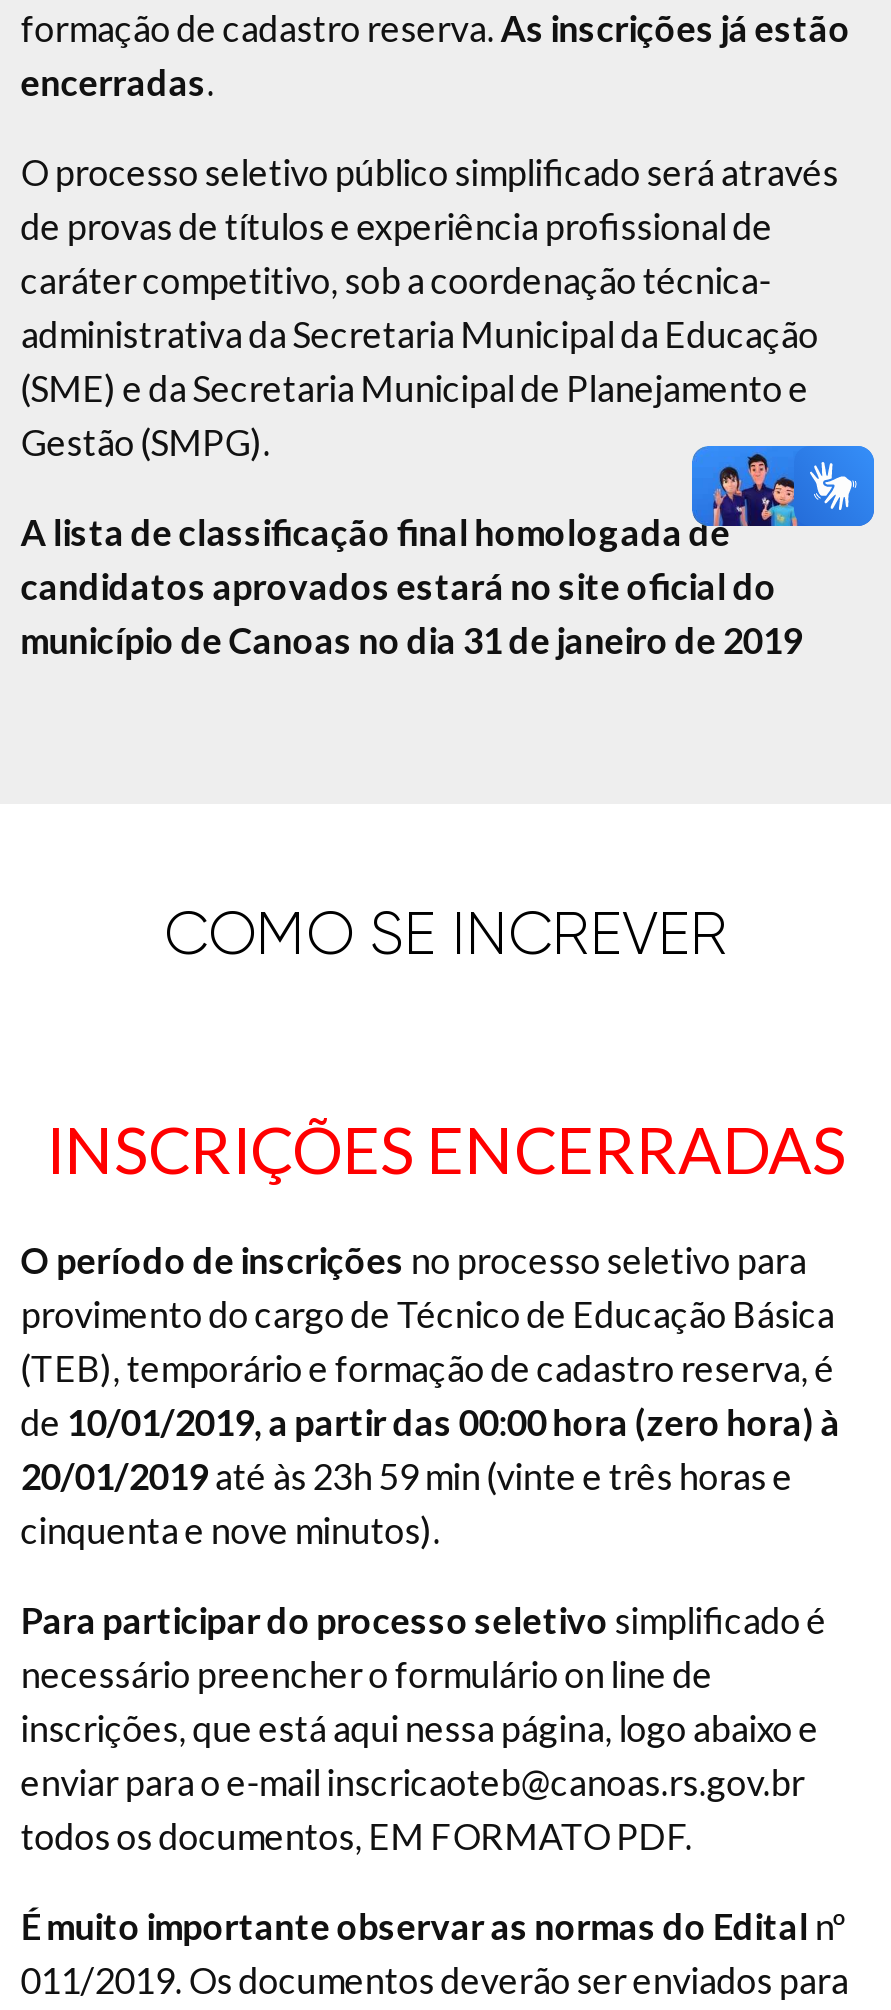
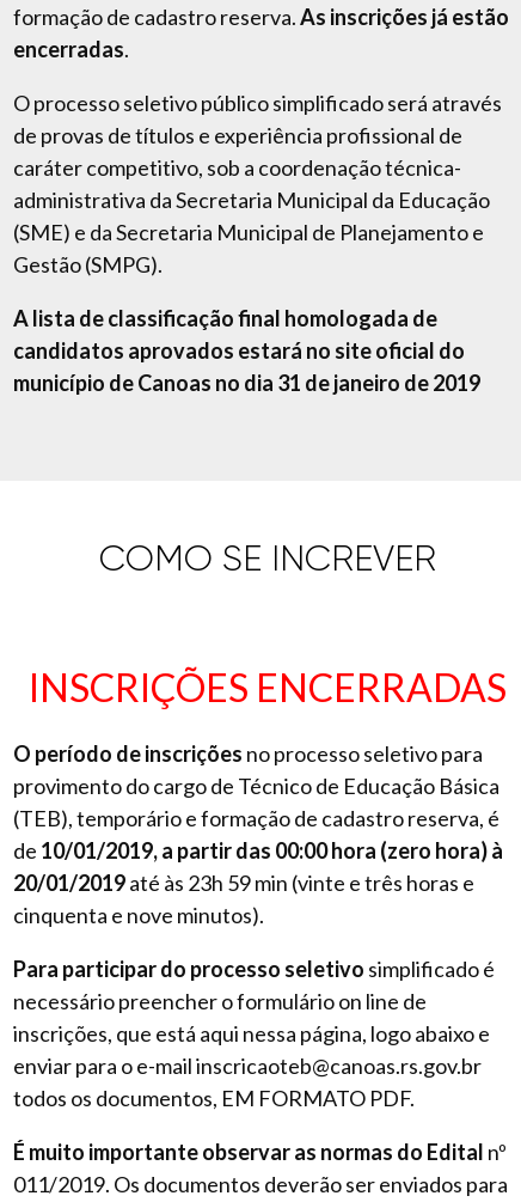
- [image]
